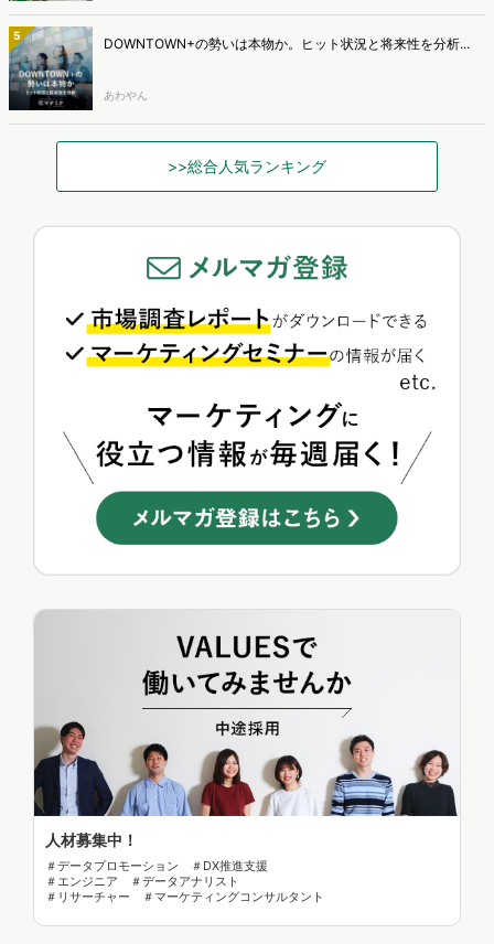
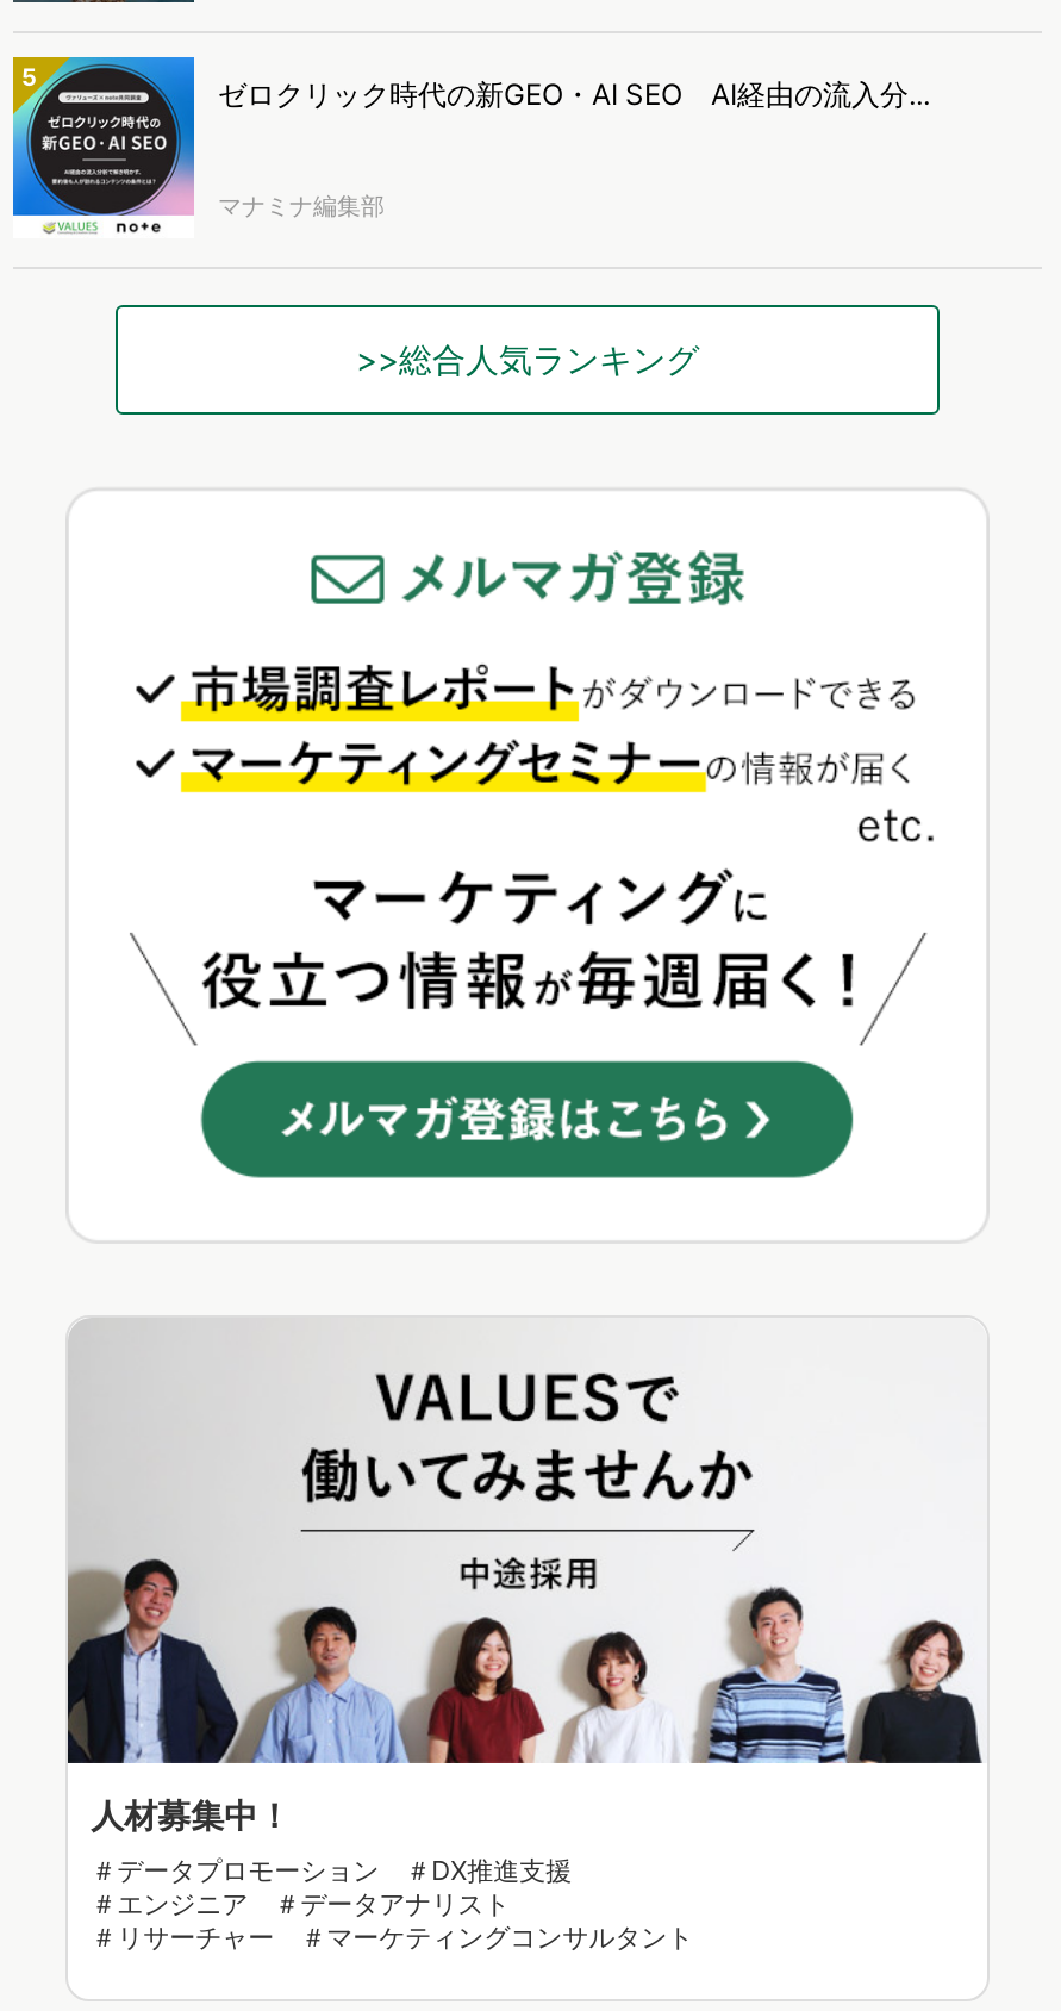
- [image]
- DOWNTOWN+の勢いは本物か。ヒット状況と将来性を分析...
+ [image]
+ ゼロクリック時代の新GEO・AI SEO AI経由の流入分...

- あわやん
+ マナミナ編集部
